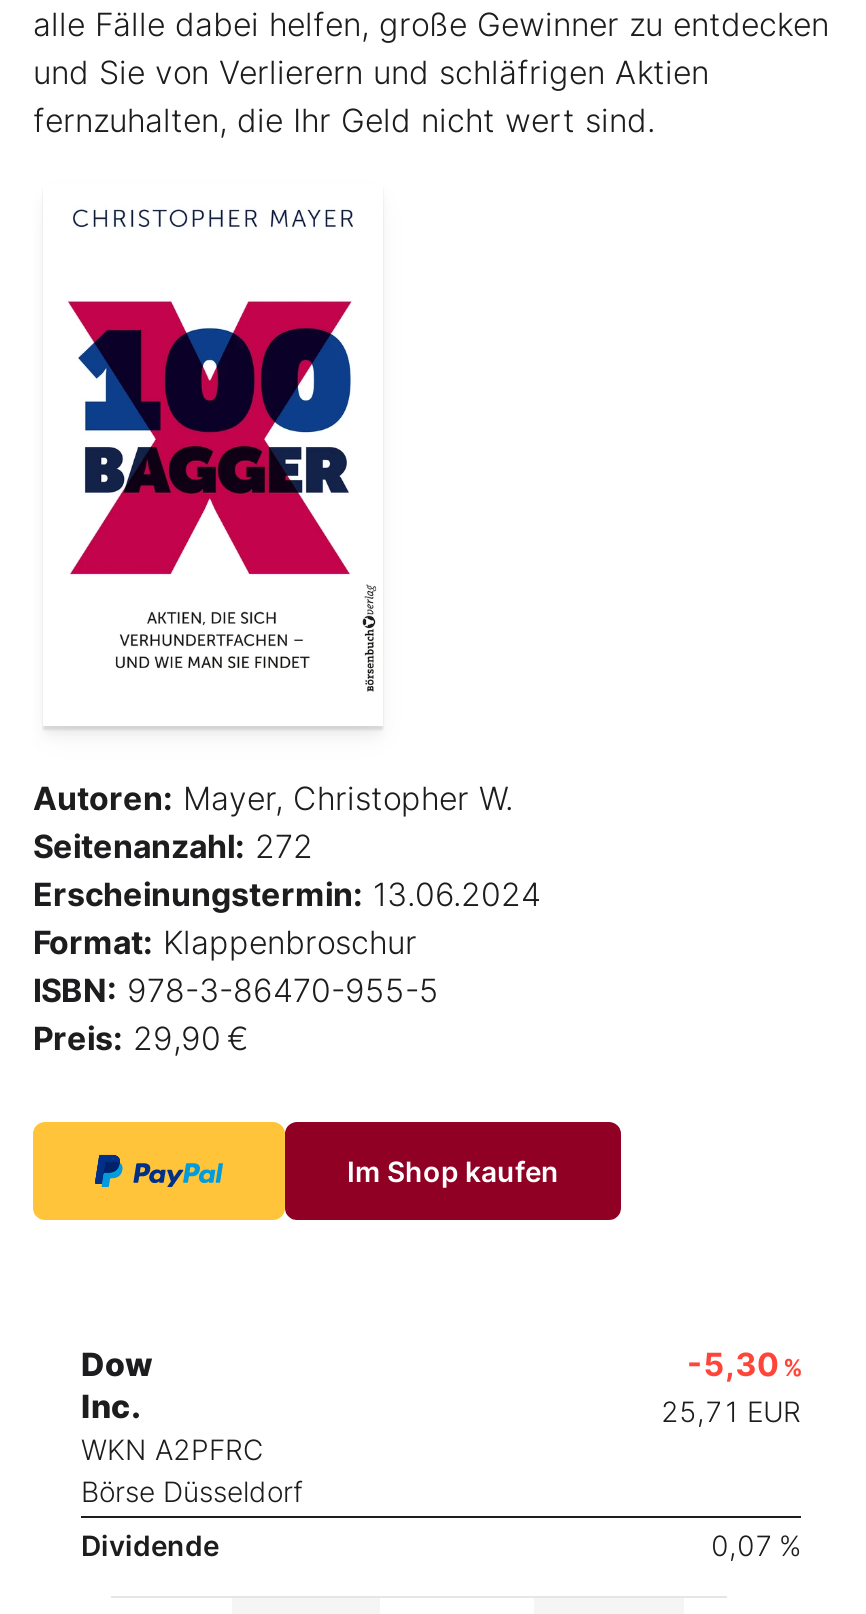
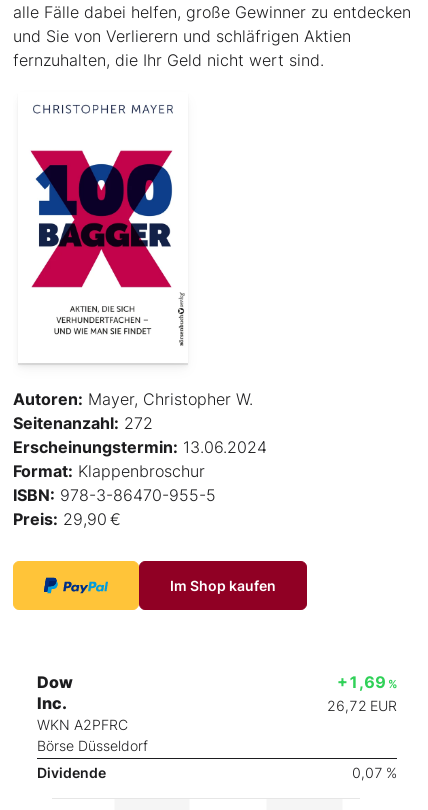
- -5,30 %
+ +1,69 %

- 25,71 EUR
+ 26,72 EUR
